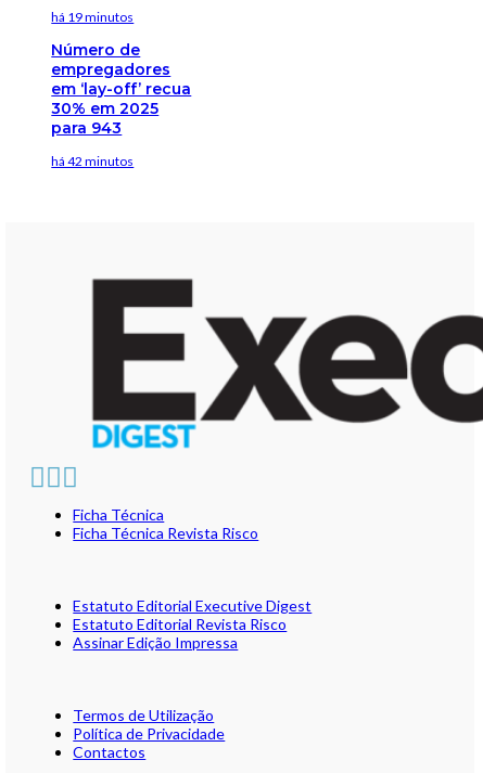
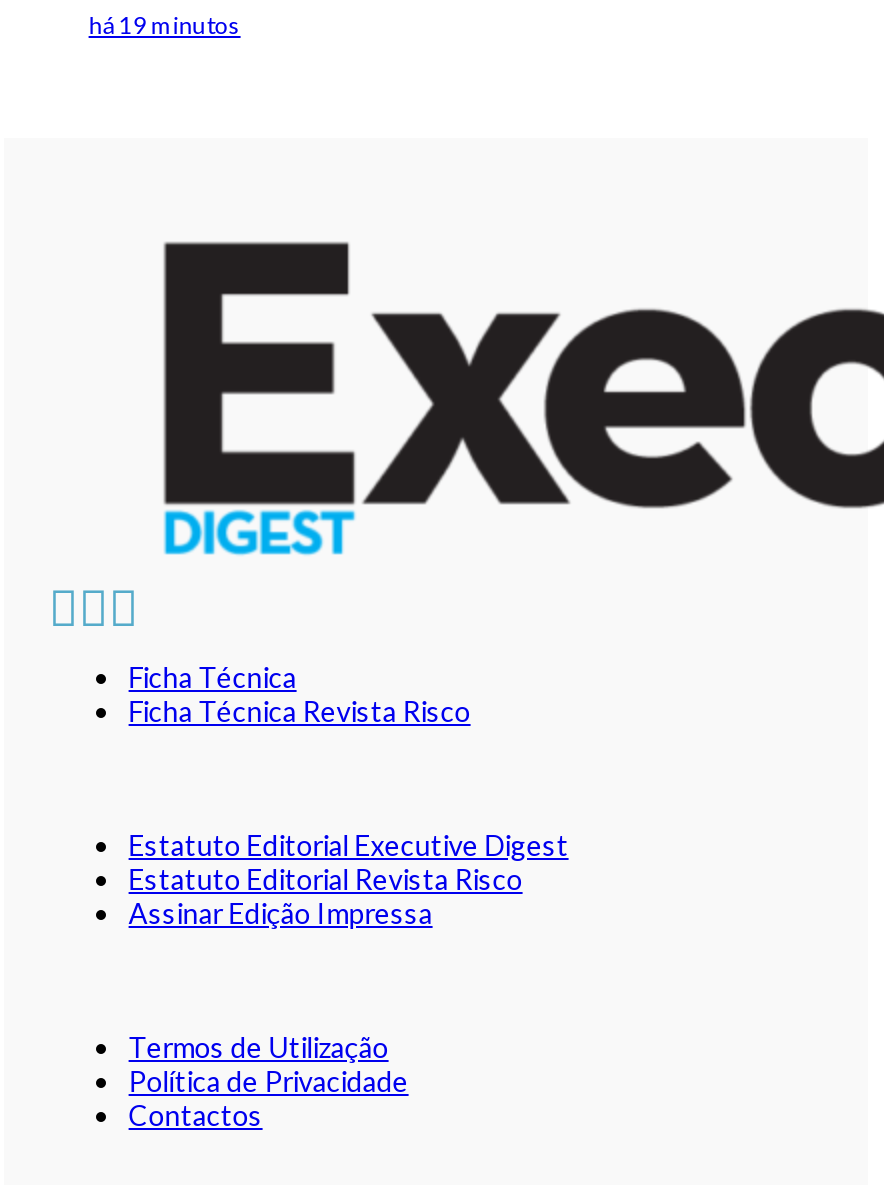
- Número de
- empregadores
- em ‘lay-off’ recua
- 30% em 2025
- para 943
- há 42 minutos
